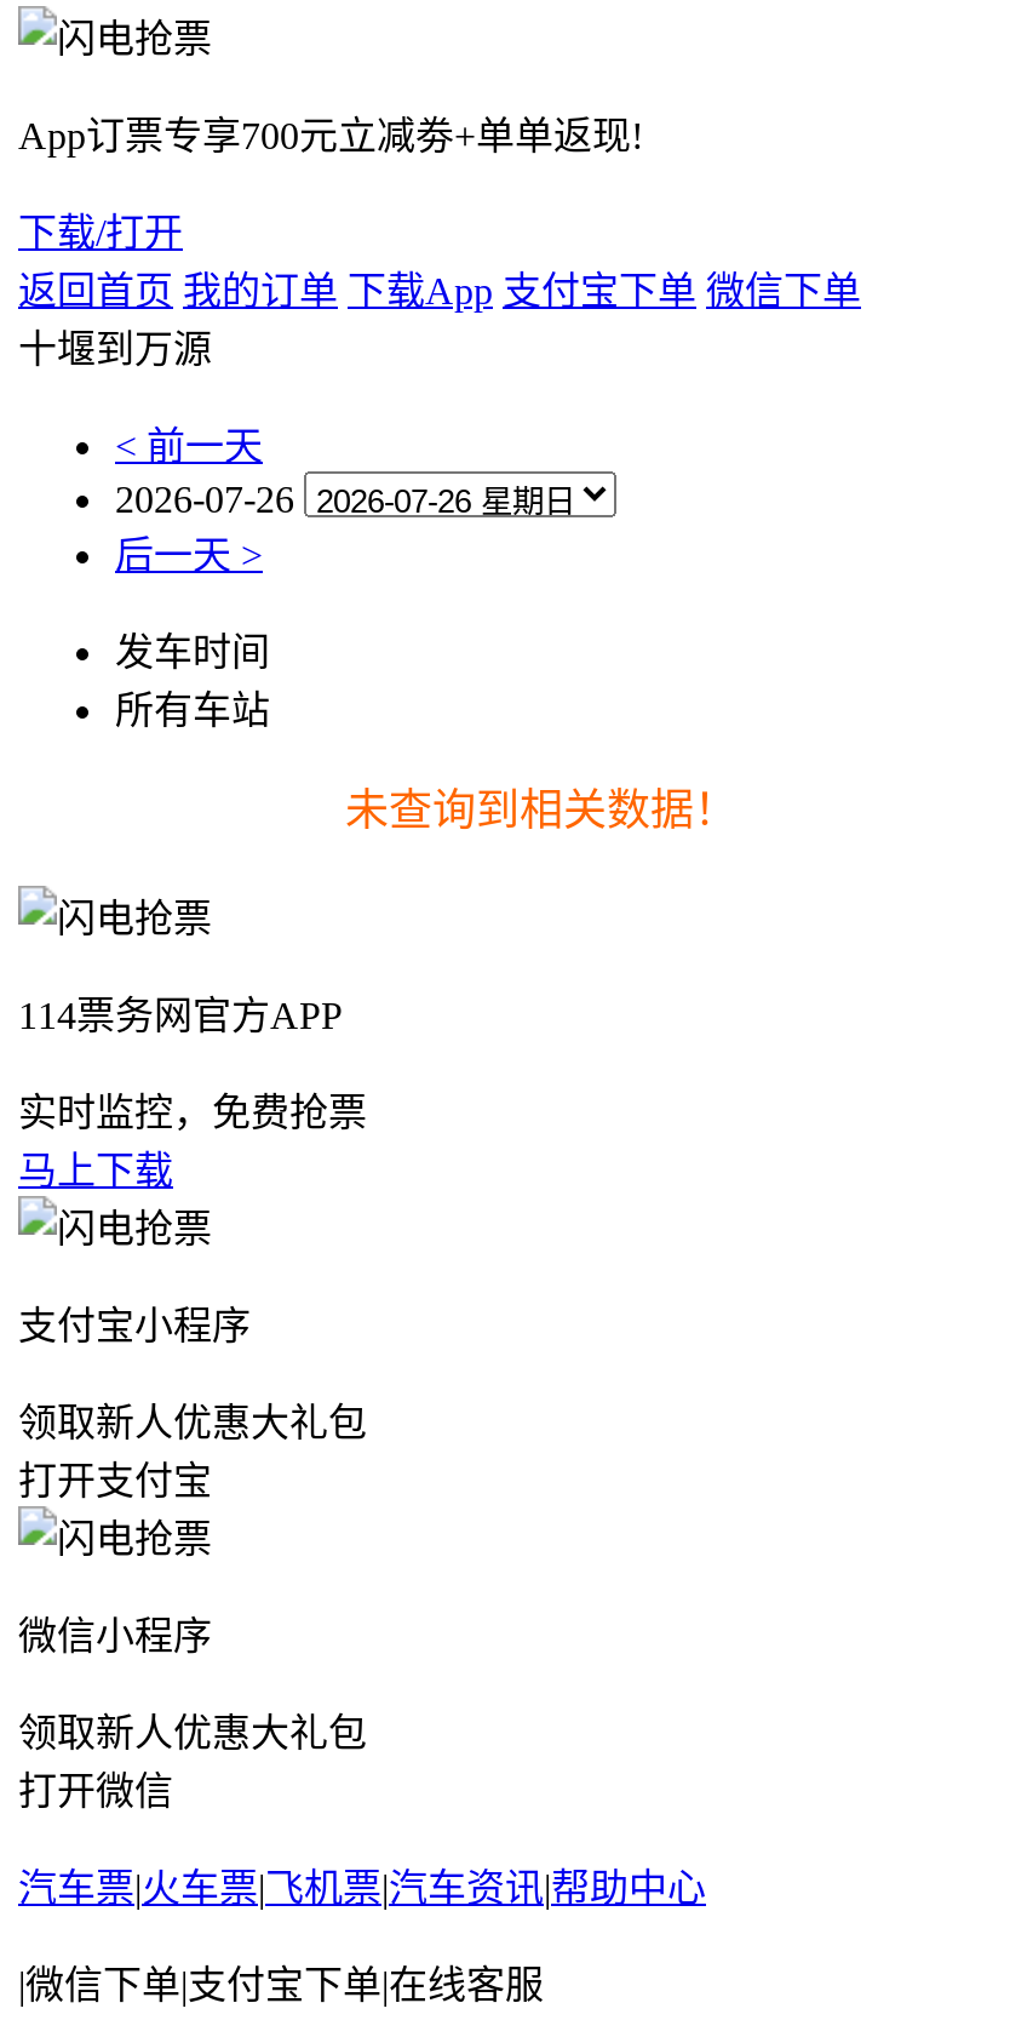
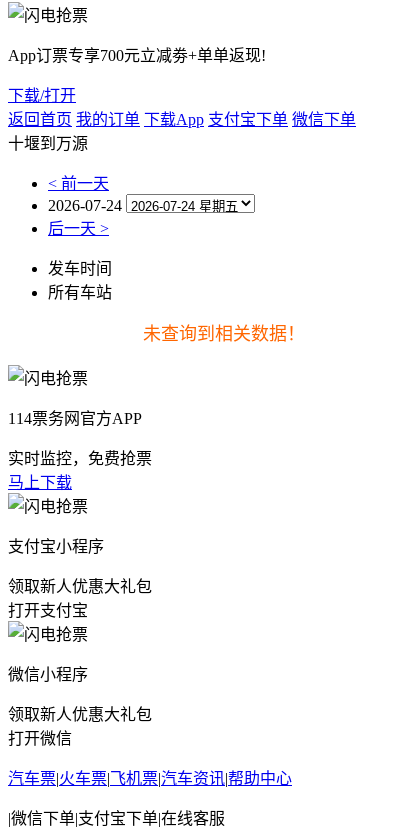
- 2026-07-26
+ 2026-07-24
